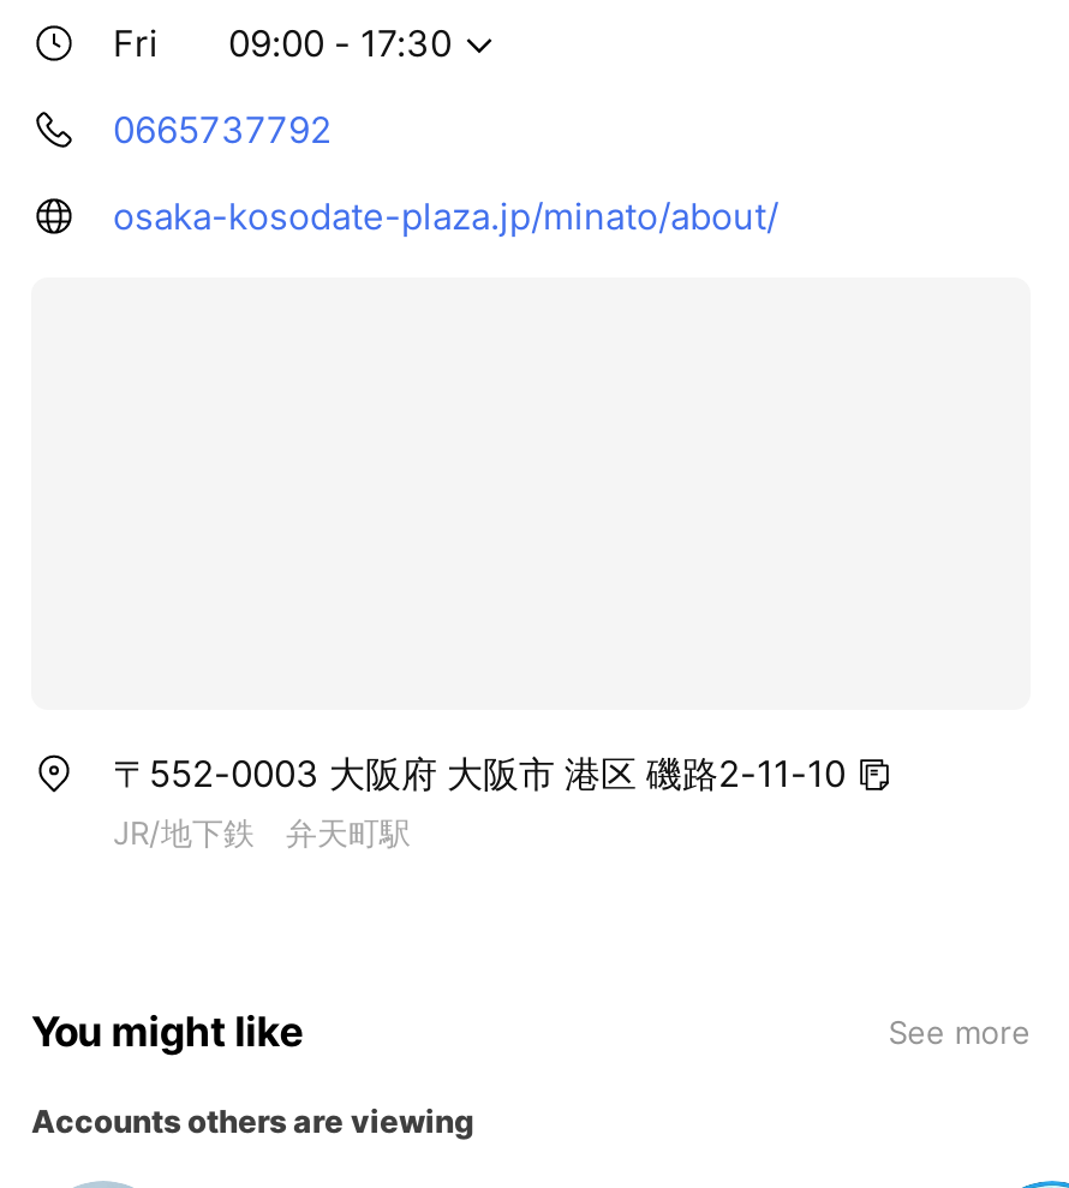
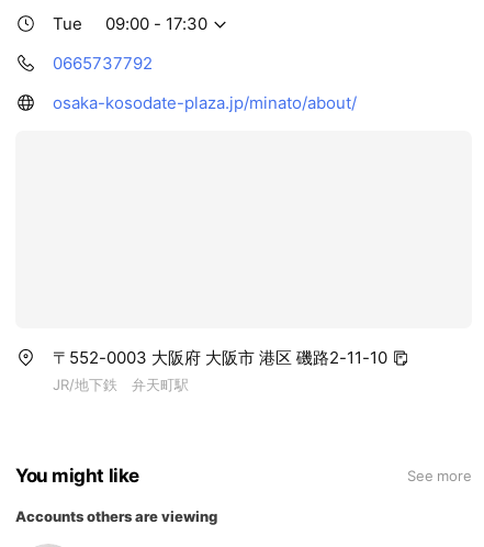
- Fri
+ Tue
